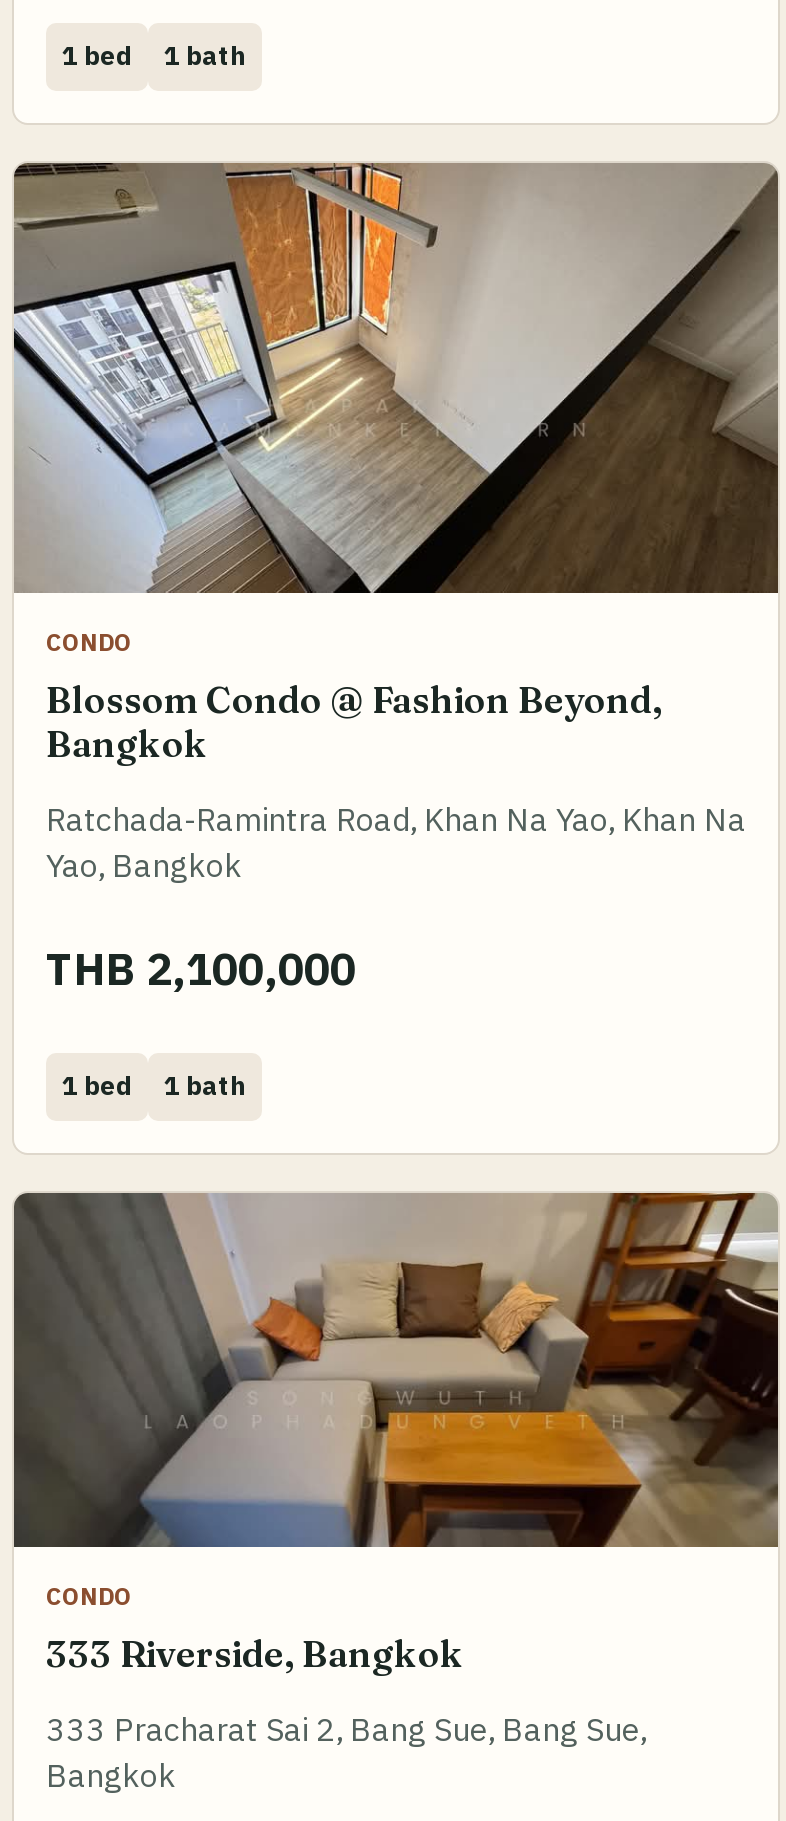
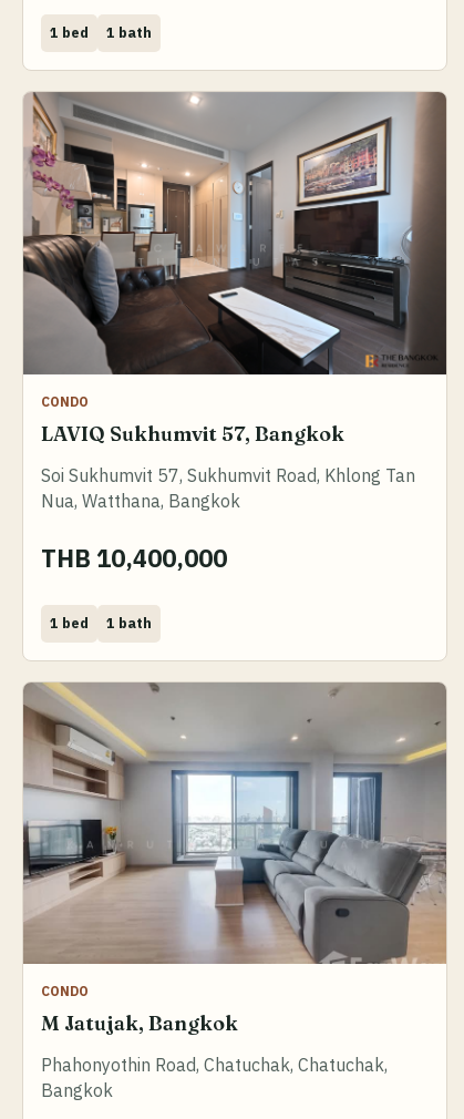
- [image]
+ [image]

- Blossom Condo @ Fashion Beyond,
- Bangkok
+ LAVIQ Sukhumvit 57, Bangkok

- Ratchada-Ramintra Road, Khan Na Yao, Khan Na
- Yao, Bangkok
+ Soi Sukhumvit 57, Sukhumvit Road, Khlong Tan
+ Nua, Watthana, Bangkok

- THB 2,100,000
+ THB 10,400,000

- [image]
+ [image]

- 333 Riverside, Bangkok
+ M Jatujak, Bangkok

- 333 Pracharat Sai 2, Bang Sue, Bang Sue,
+ Phahonyothin Road, Chatuchak, Chatuchak,
